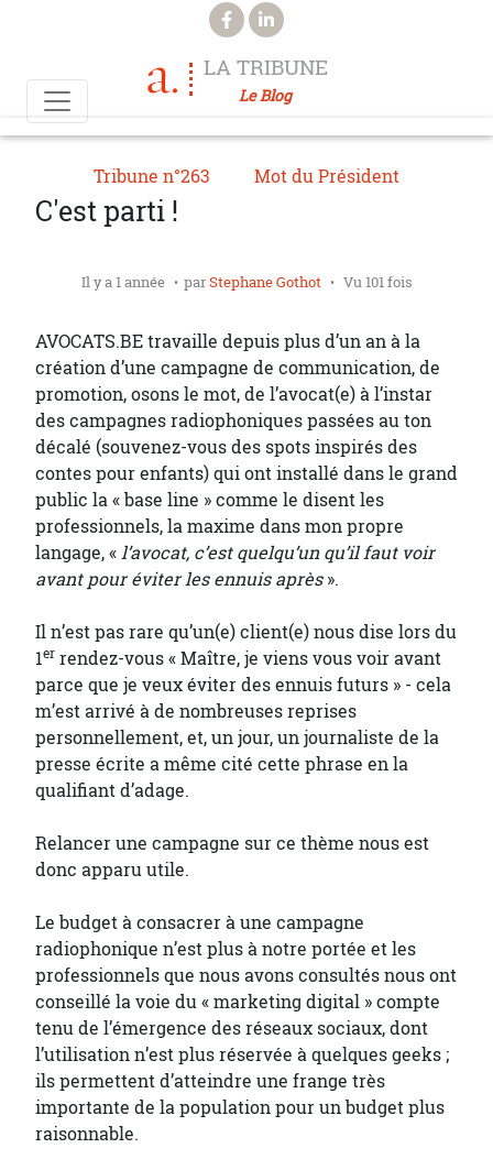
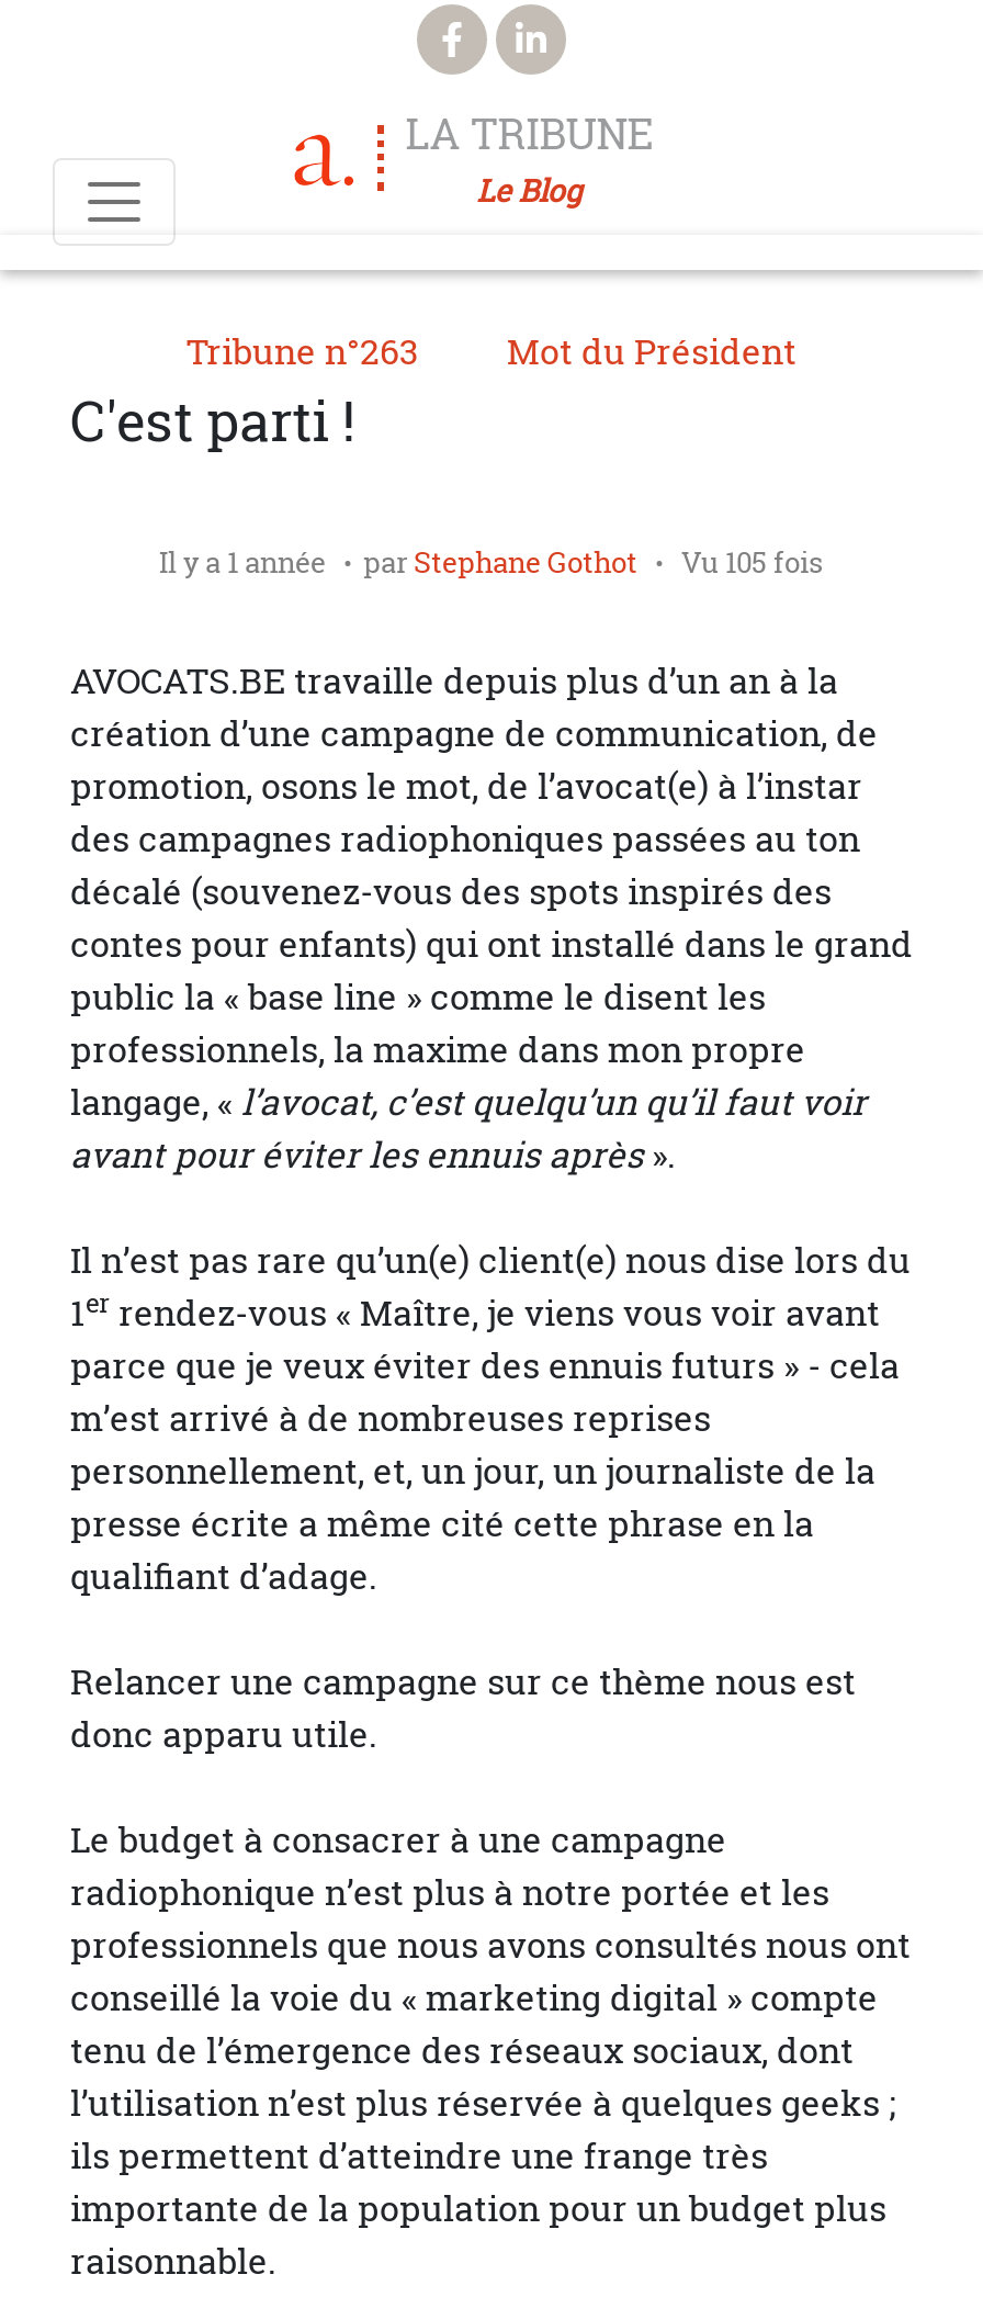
- Vu 101 fois
+ Vu 105 fois
